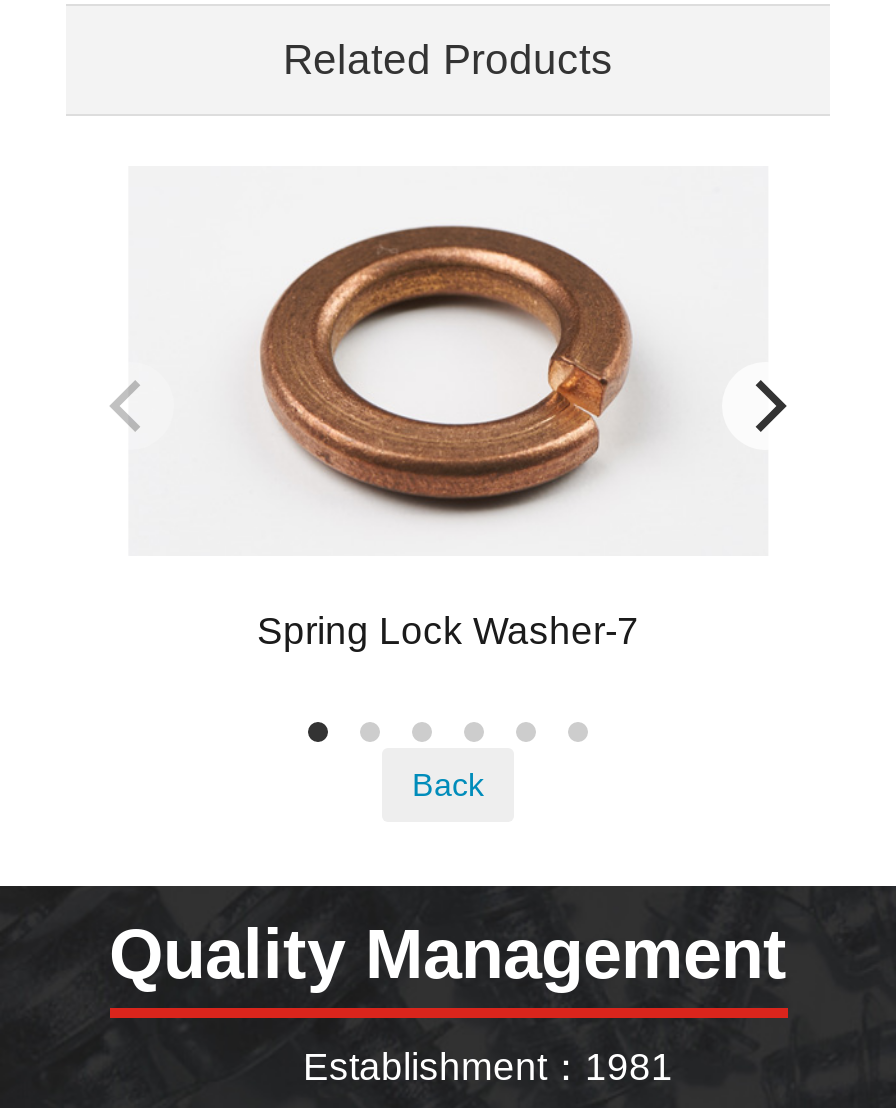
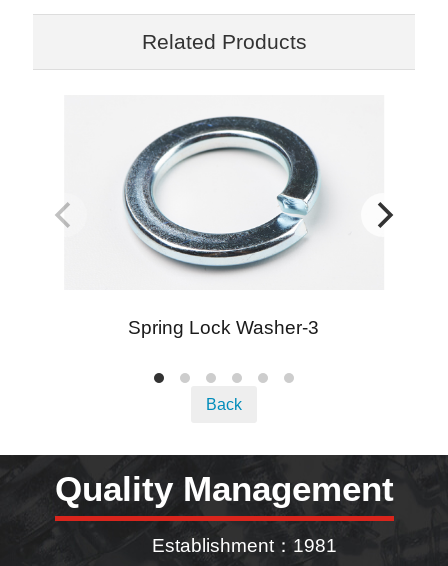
- [image]
+ [image]

- Spring Lock Washer-7
+ Spring Lock Washer-3
